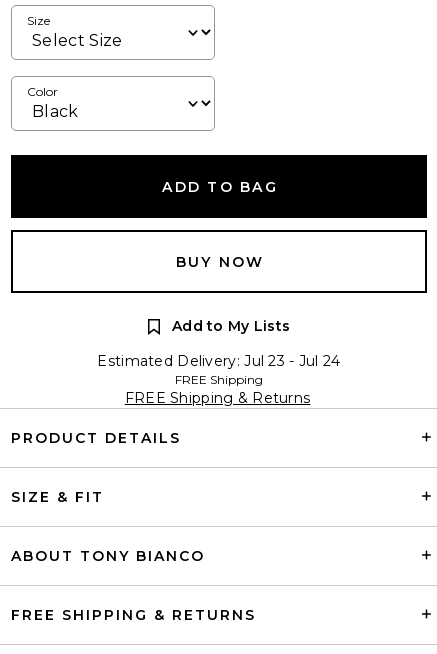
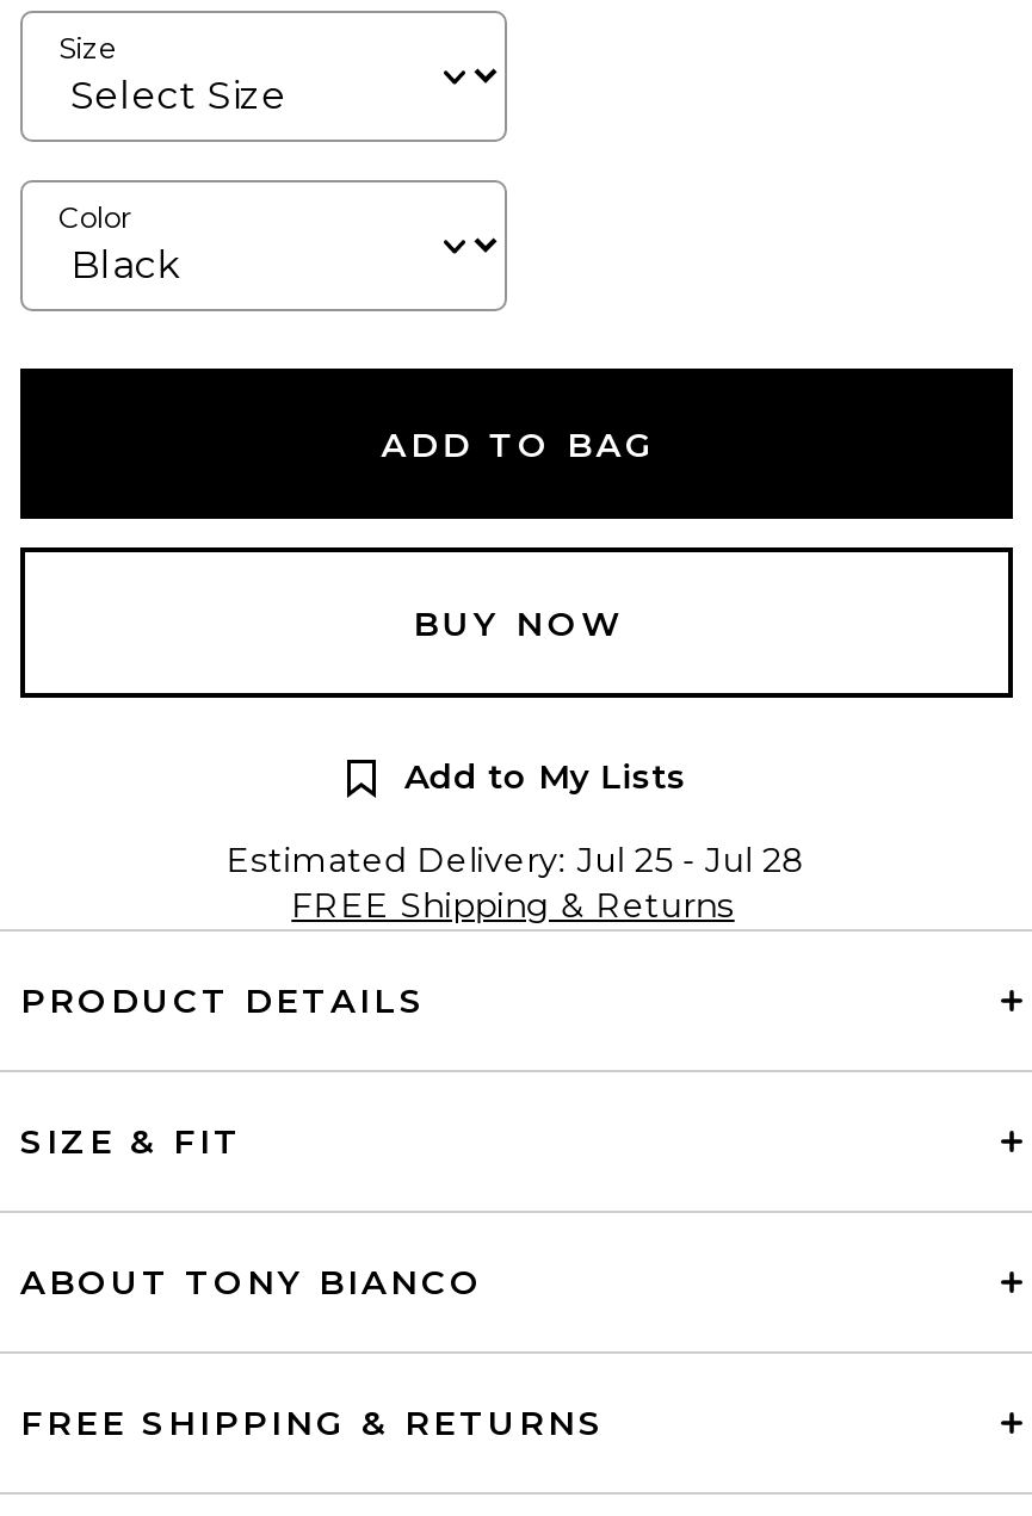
- Estimated Delivery: Jul 23 - Jul 24
- FREE Shipping
+ Estimated Delivery: Jul 25 - Jul 28
